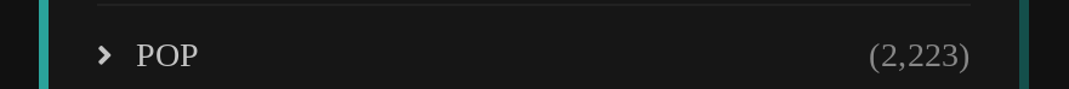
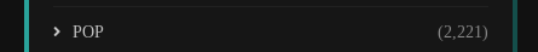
- (2,223)
+ (2,221)
